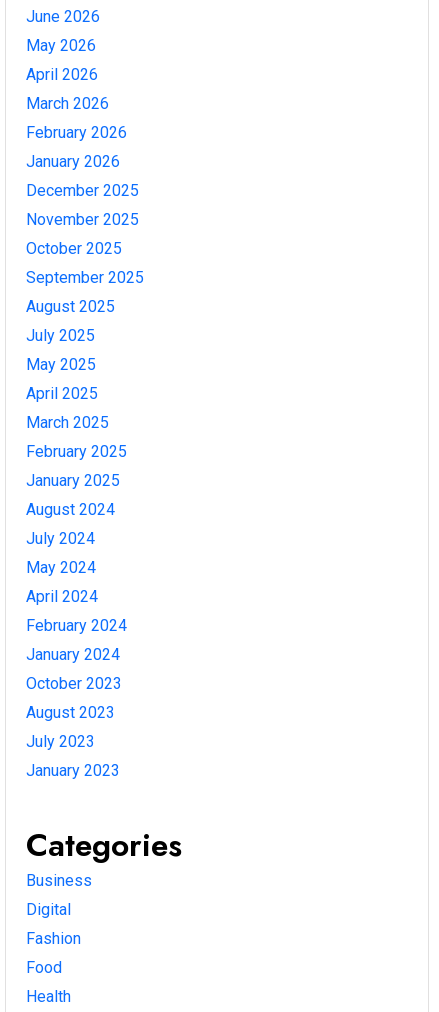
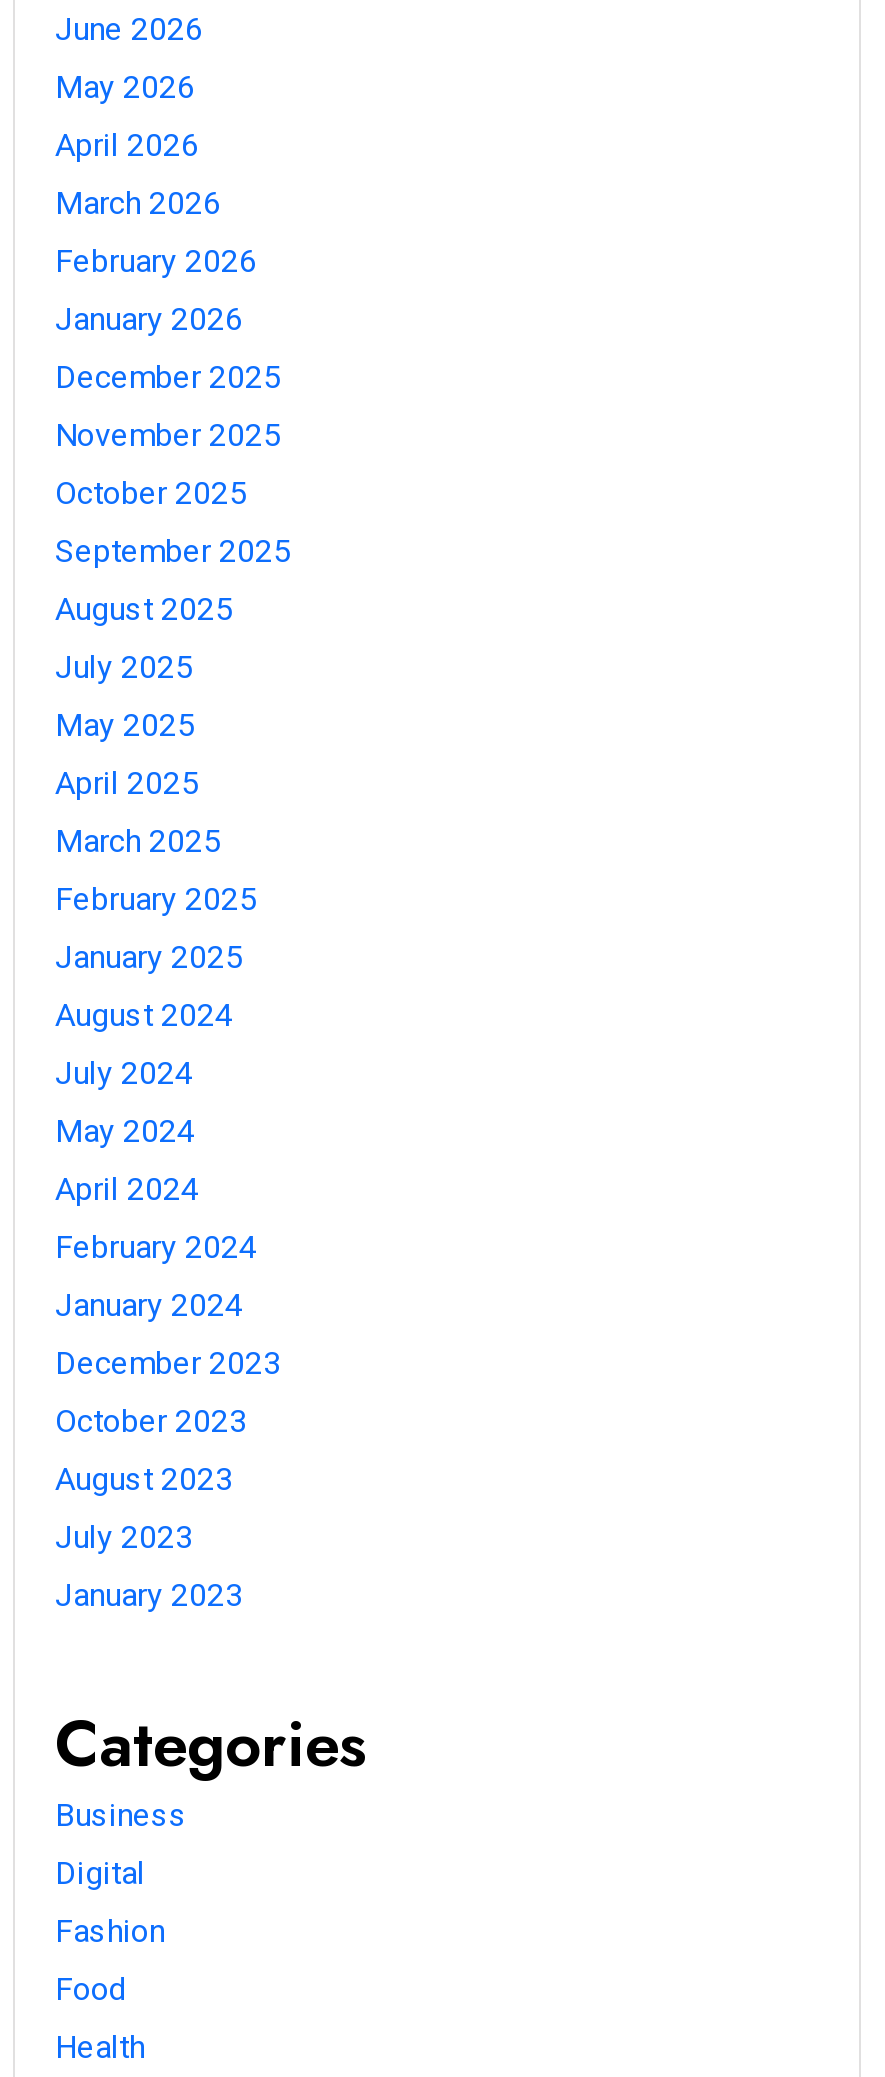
+ December 2023
